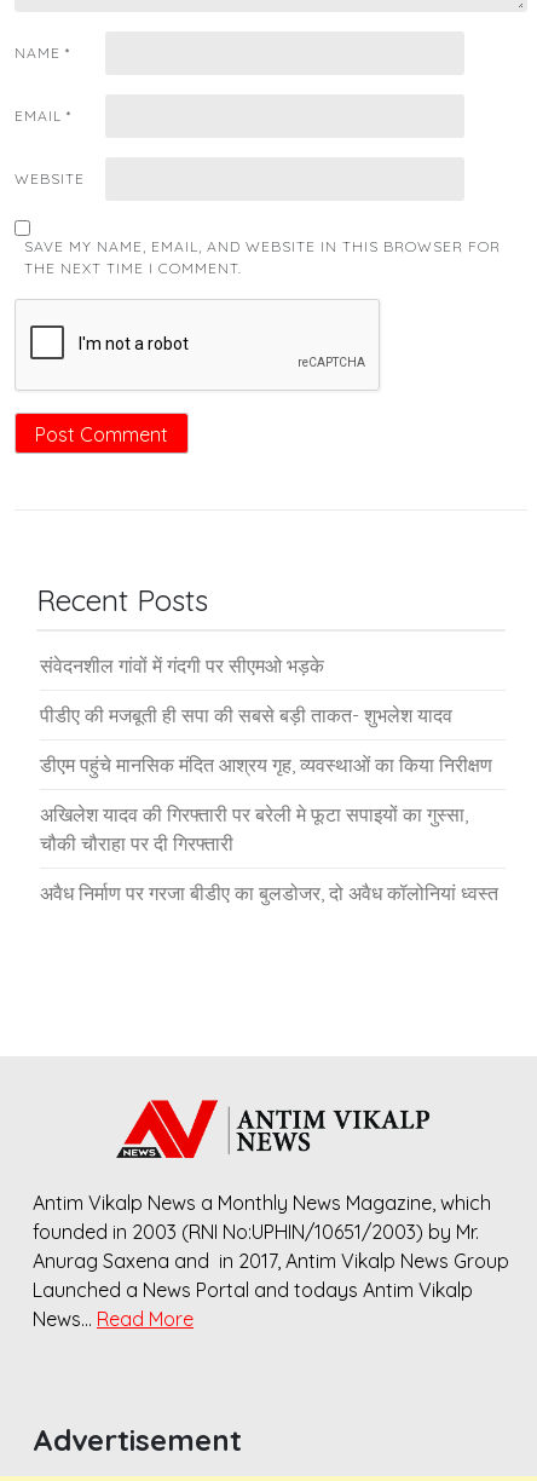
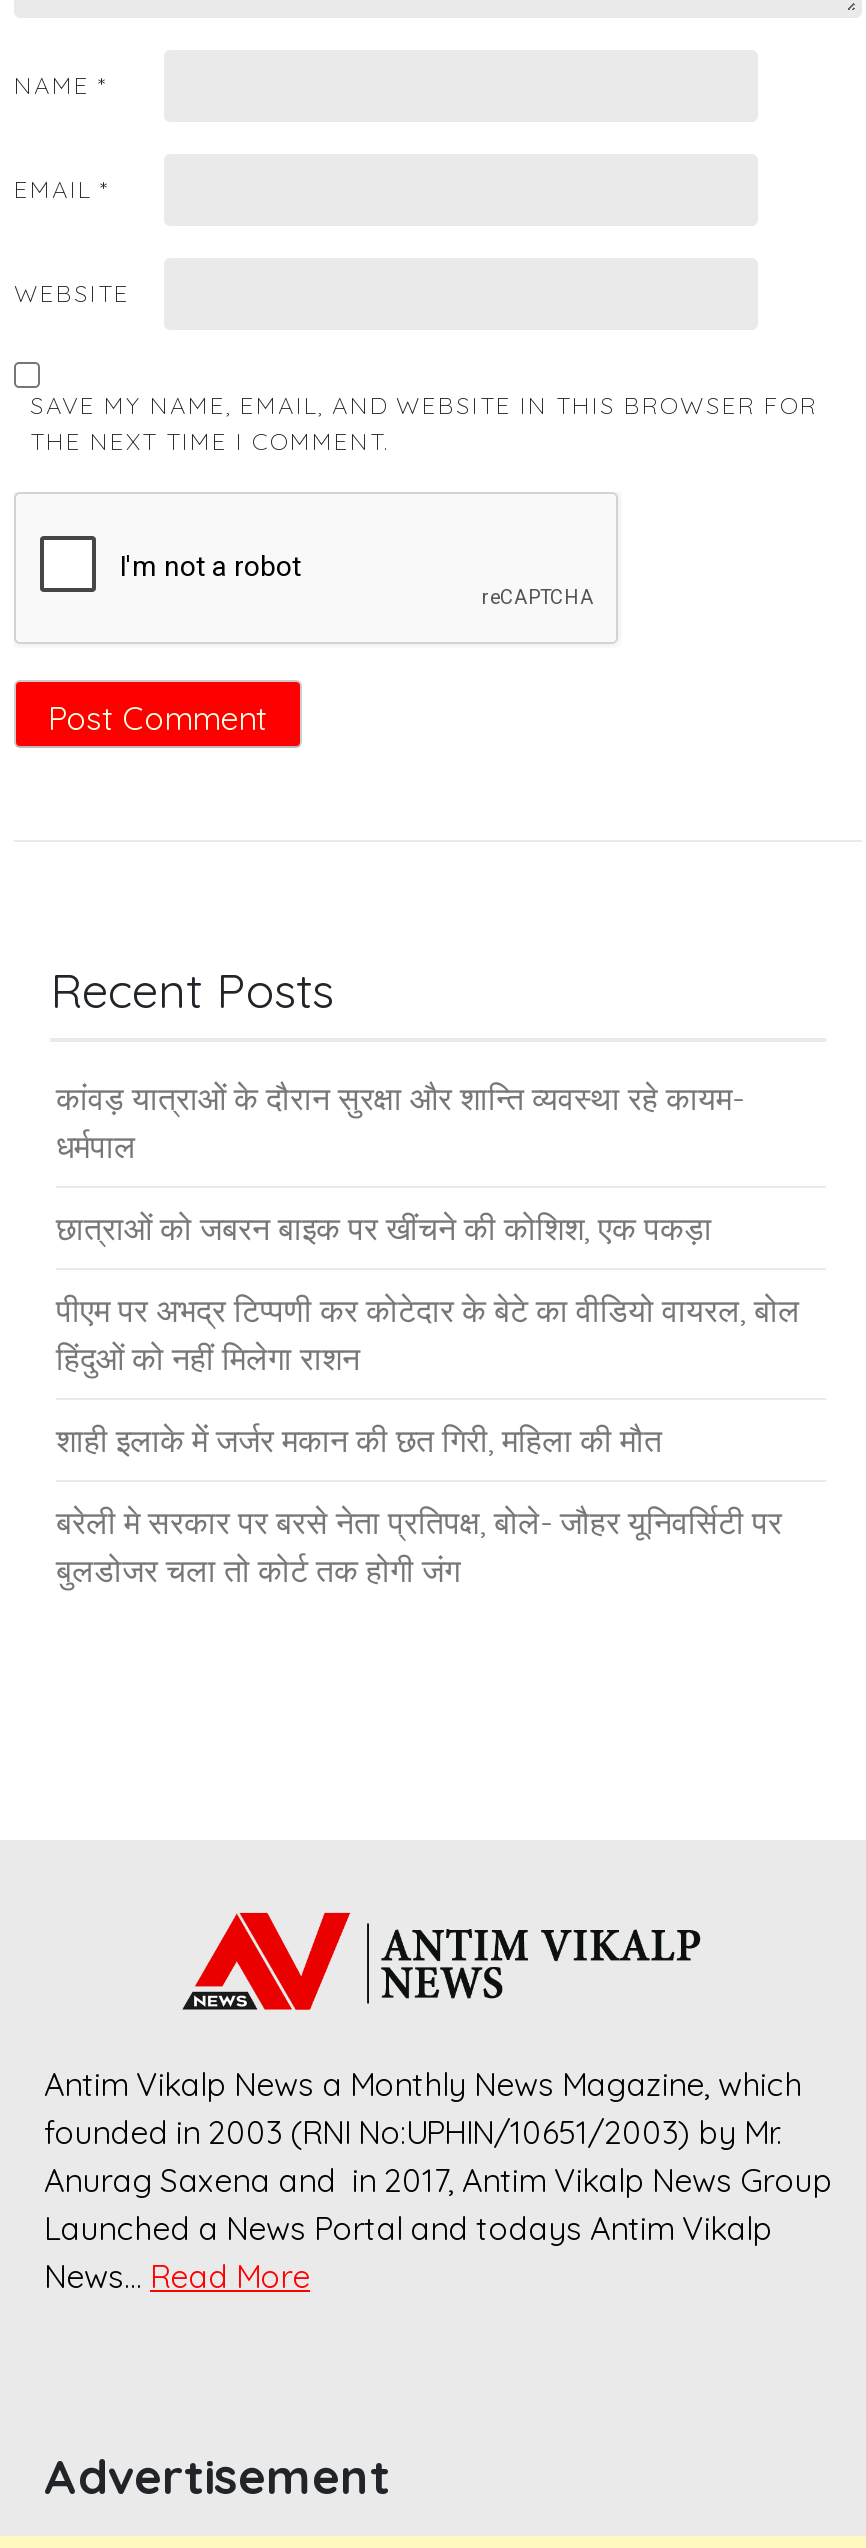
- संवेदनशील गांवों में गंदगी पर सीएमओ भड़के
+ कांवड़ यात्राओं के दौरान सुरक्षा और शान्ति व्यवस्था रहे कायम-
+ धर्मपाल

- पीडीए की मजबूती ही सपा की सबसे बड़ी ताकत- शुभलेश यादव
+ छात्राओं को जबरन बाइक पर खींचने की कोशिश, एक पकड़ा

- डीएम पहुंचे मानसिक मंदित आश्रय गृह, व्यवस्थाओं का किया निरीक्षण
+ पीएम पर अभद्र टिप्पणी कर कोटेदार के बेटे का वीडियो वायरल, बोल
+ हिंदुओं को नहीं मिलेगा राशन

- अखिलेश यादव की गिरफ्तारी पर बरेली मे फूटा सपाइयों का गुस्सा,
- चौकी चौराहा पर दी गिरफ्तारी
+ शाही इलाके में जर्जर मकान की छत गिरी, महिला की मौत

- अवैध निर्माण पर गरजा बीडीए का बुलडोजर, दो अवैध कॉलोनियां ध्वस्त
+ बरेली मे सरकार पर बरसे नेता प्रतिपक्ष, बोले- जौहर यूनिवर्सिटी पर
+ बुलडोजर चला तो कोर्ट तक होगी जंग
